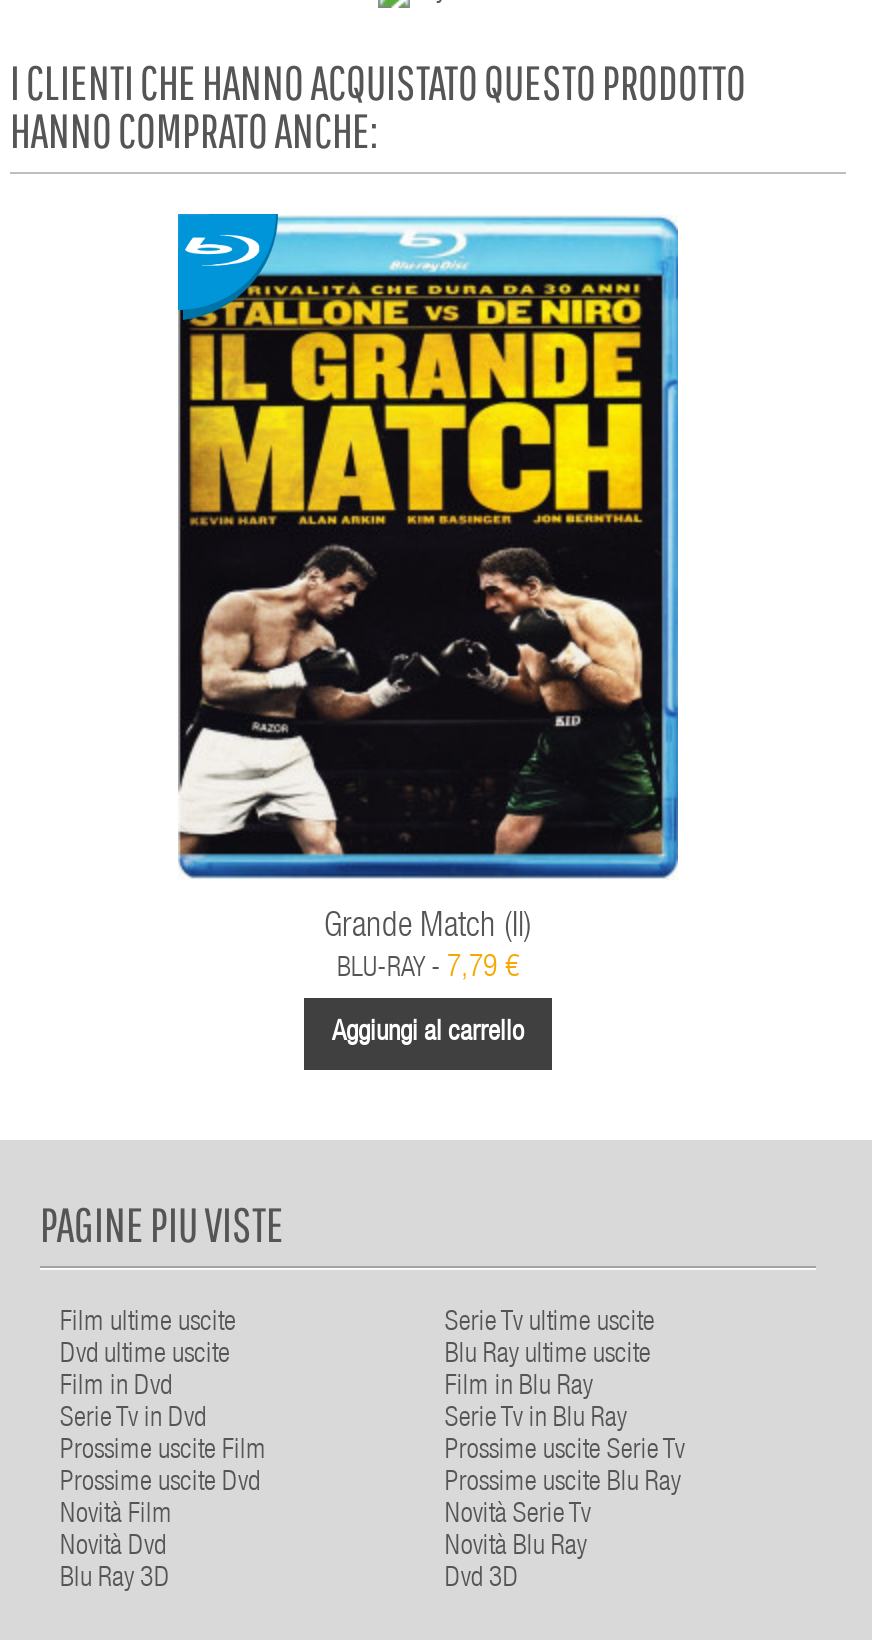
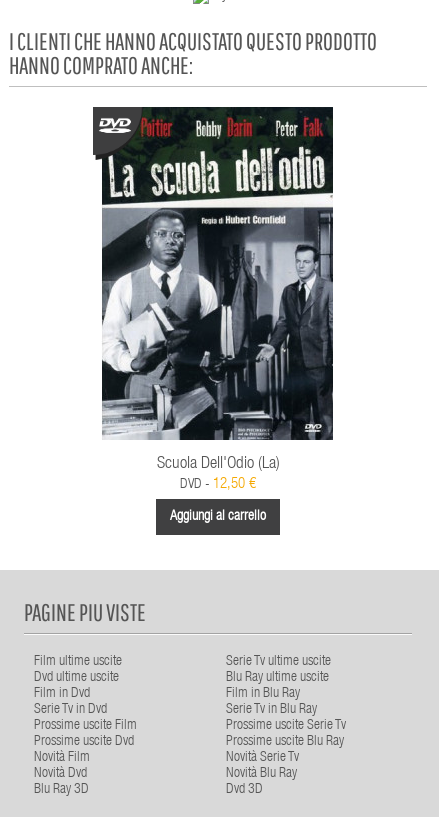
- [image]
- Grande Match (Il)
- BLU-RAY - 7,79 €
+ [image]
+ Scuola Dell'Odio (La)
+ DVD - 12,50 €
